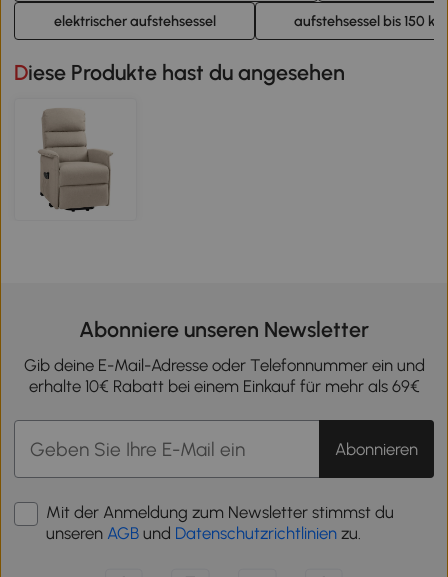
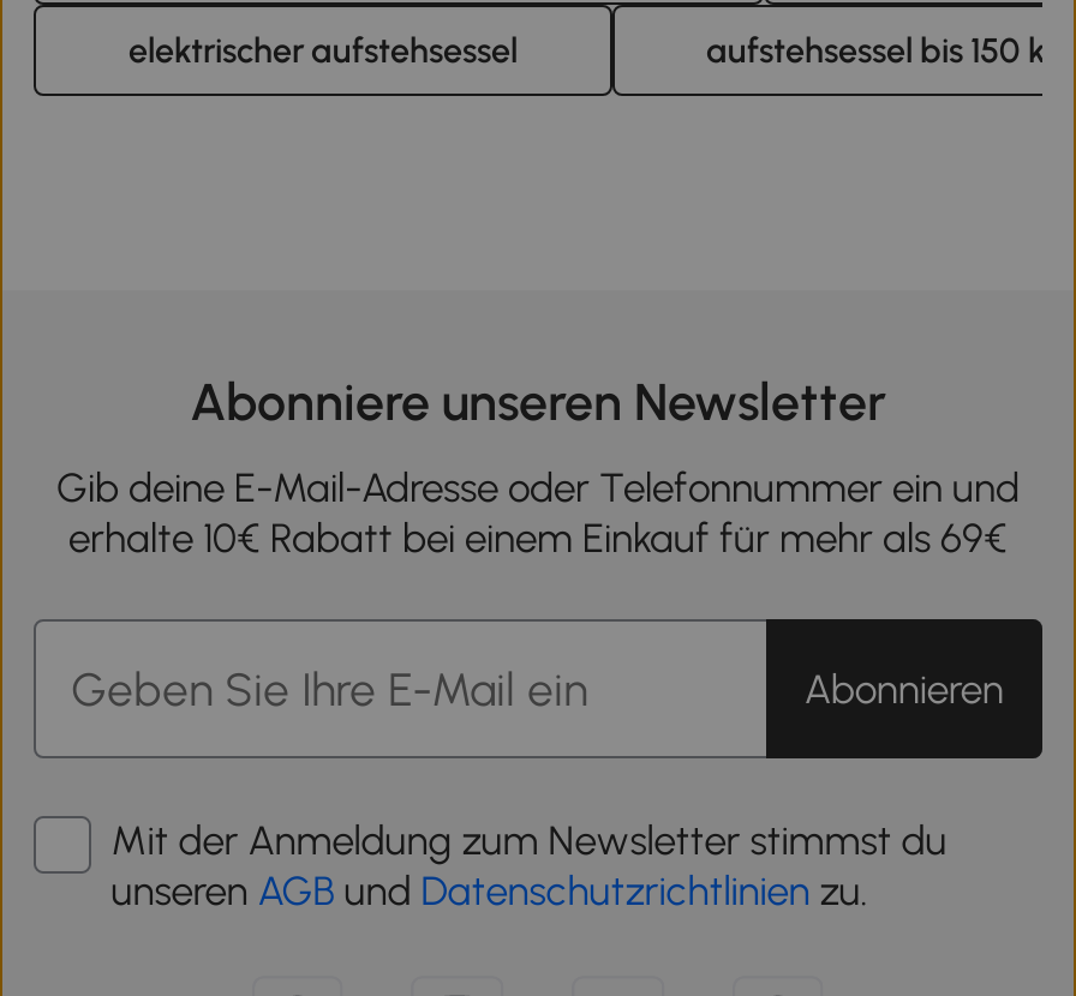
- Diese Produkte hast du angesehen

- [image]
